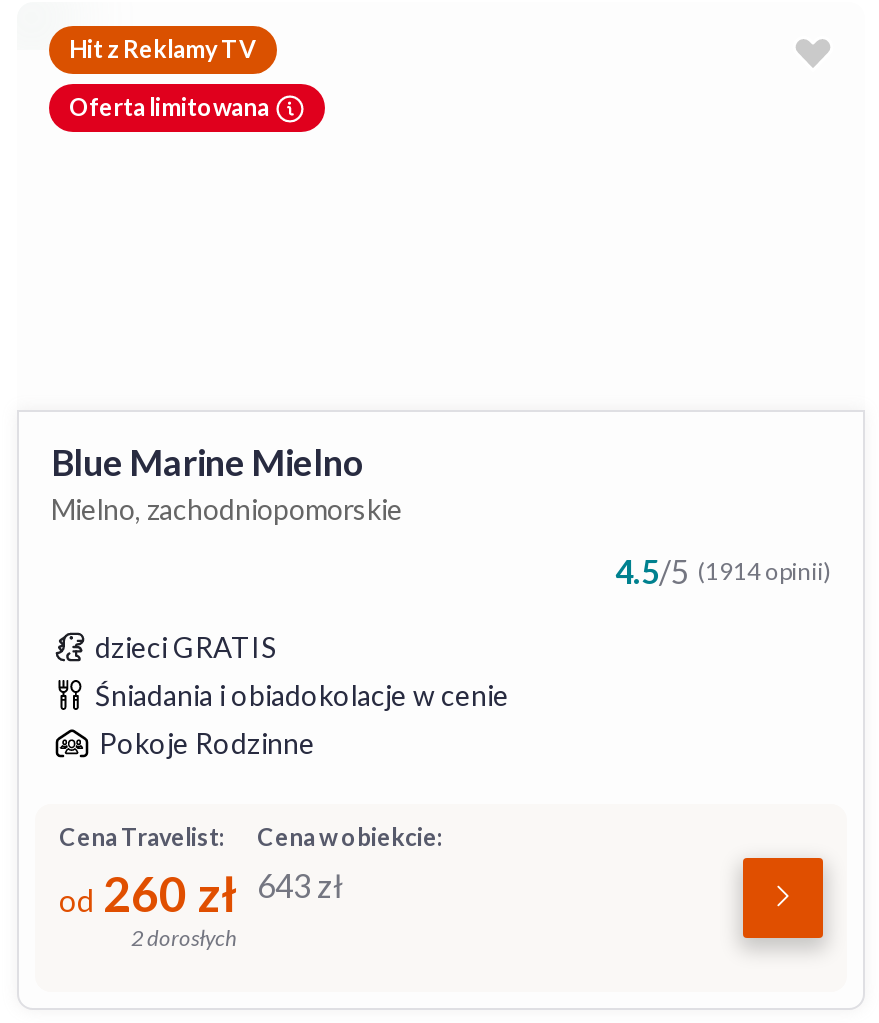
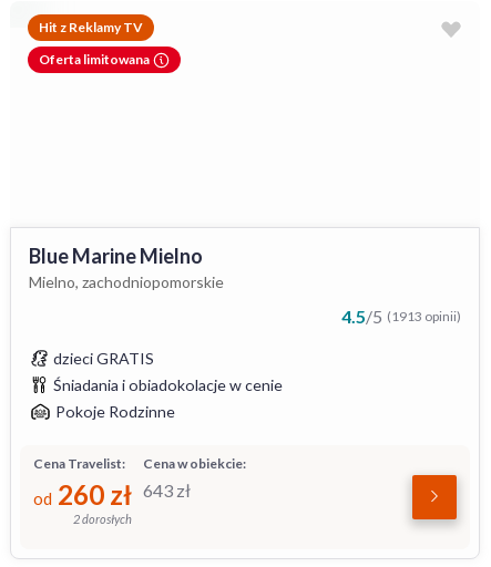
- 4.5/5 (1914 opinii)
+ 4.5/5 (1913 opinii)
